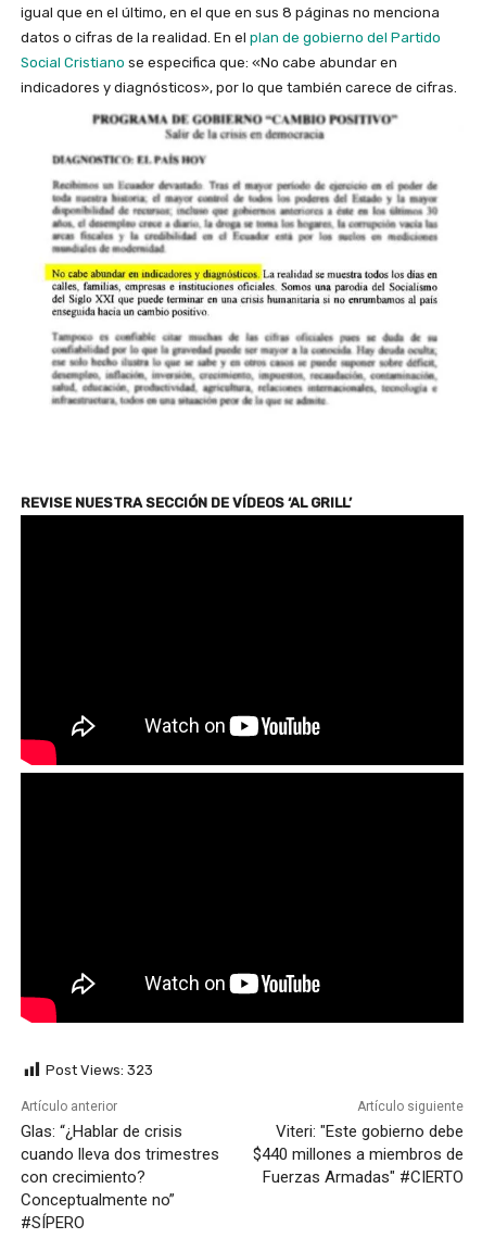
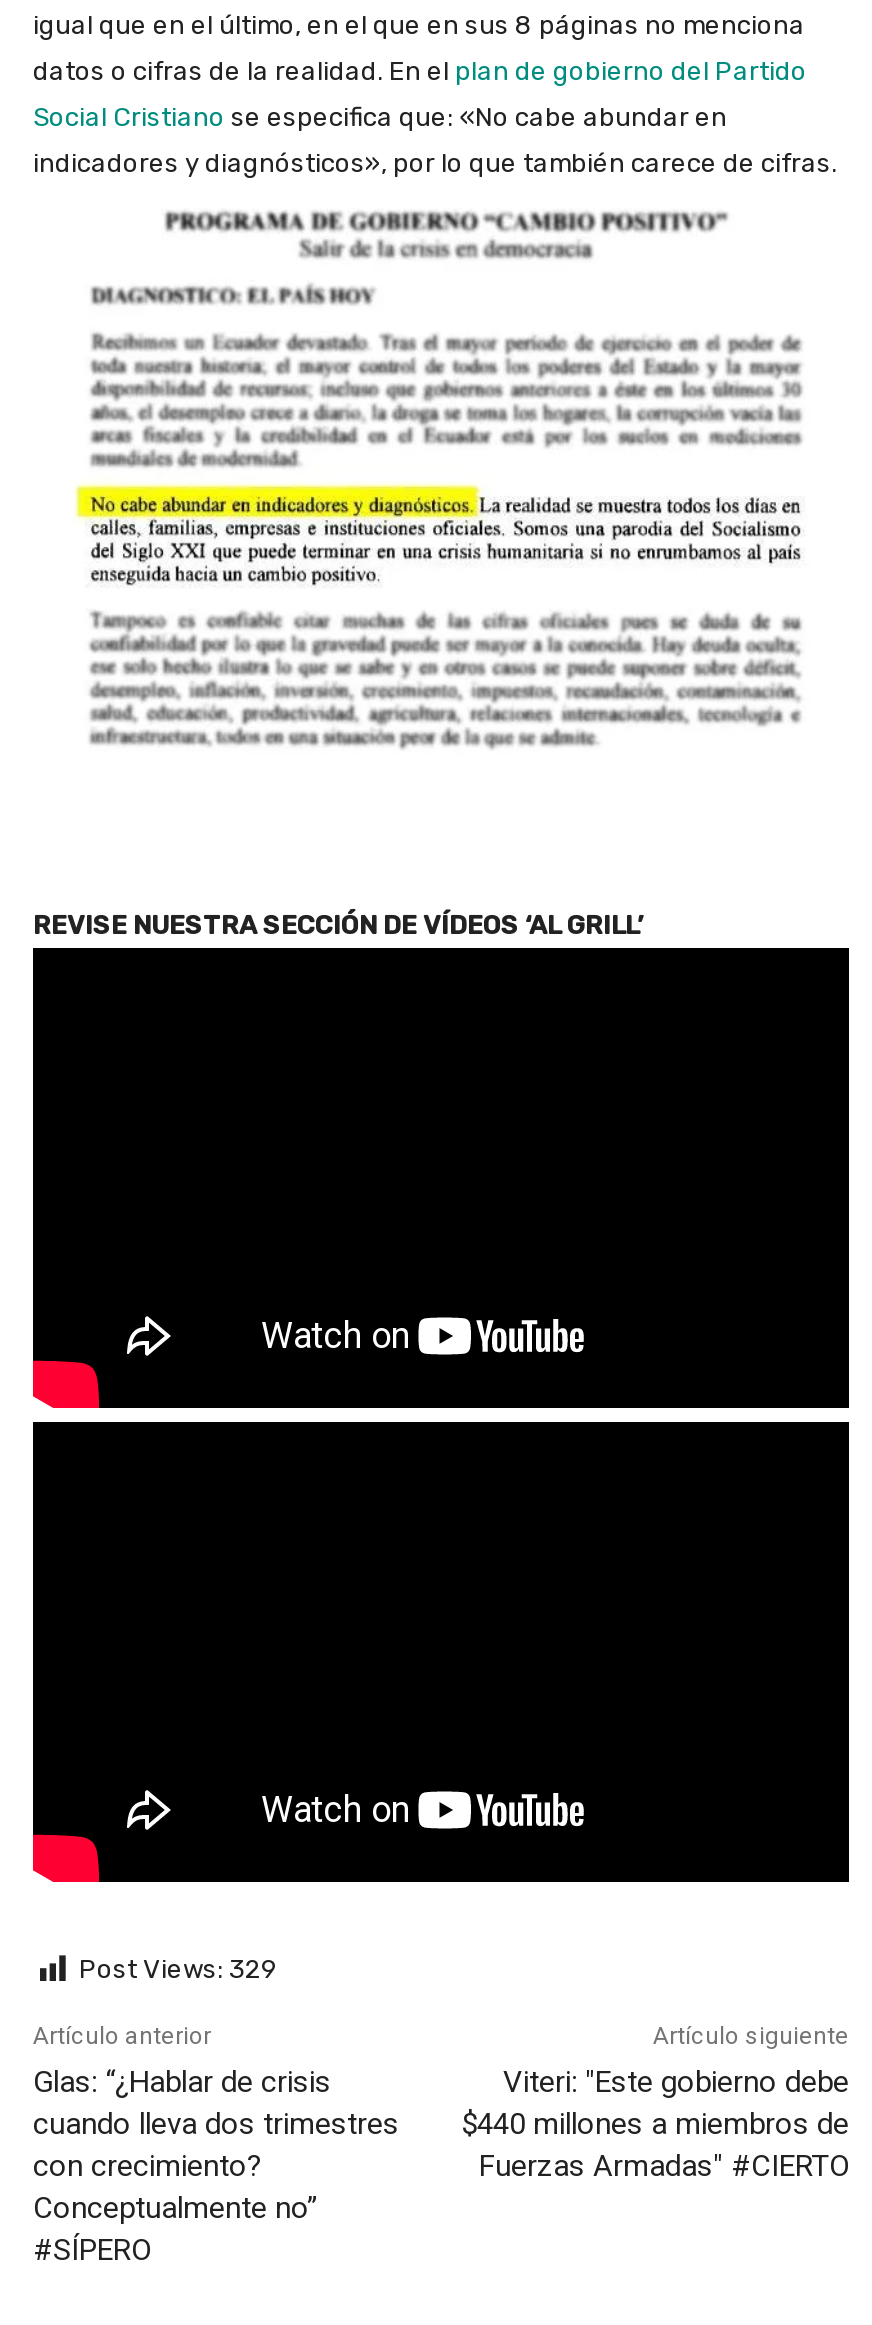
- Post Views: 323
+ Post Views: 329
